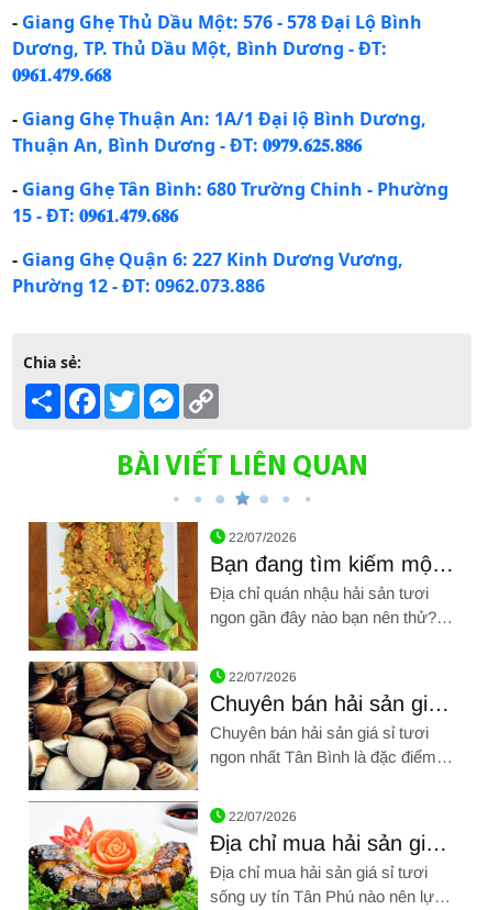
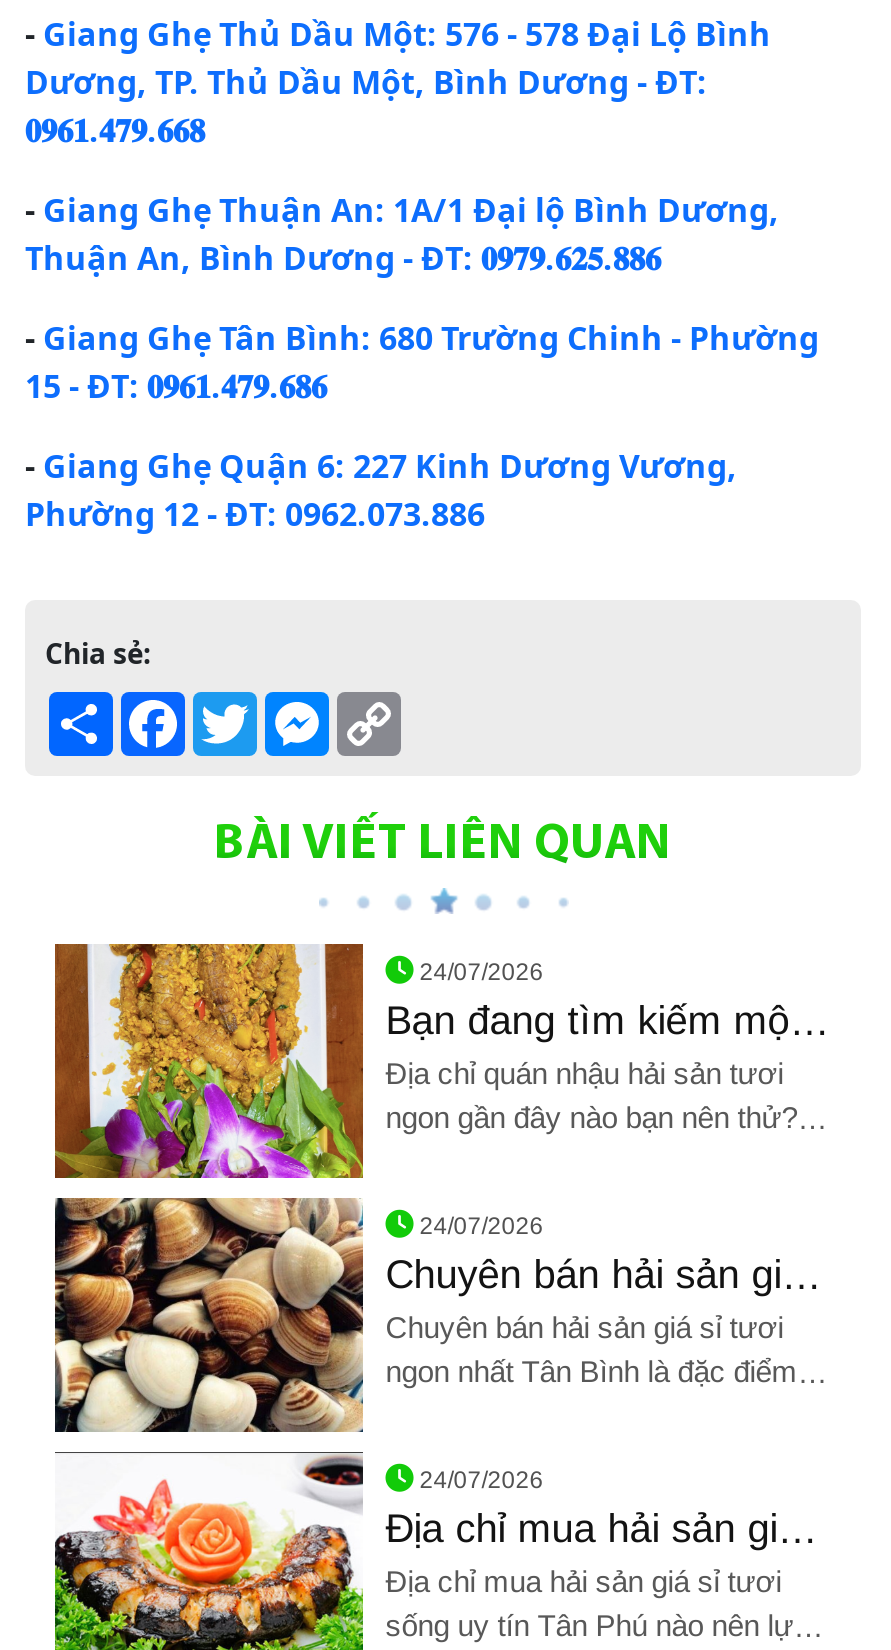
- 22/07/2026
+ 24/07/2026

- 22/07/2026
+ 24/07/2026

- 22/07/2026
+ 24/07/2026
